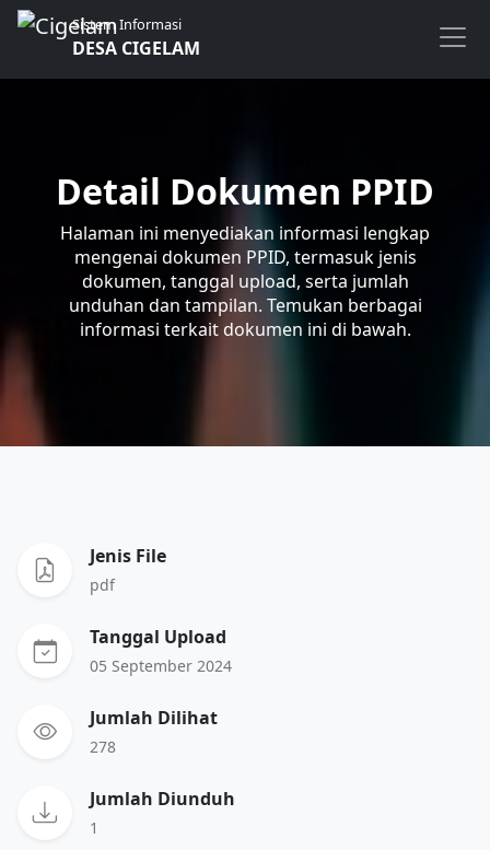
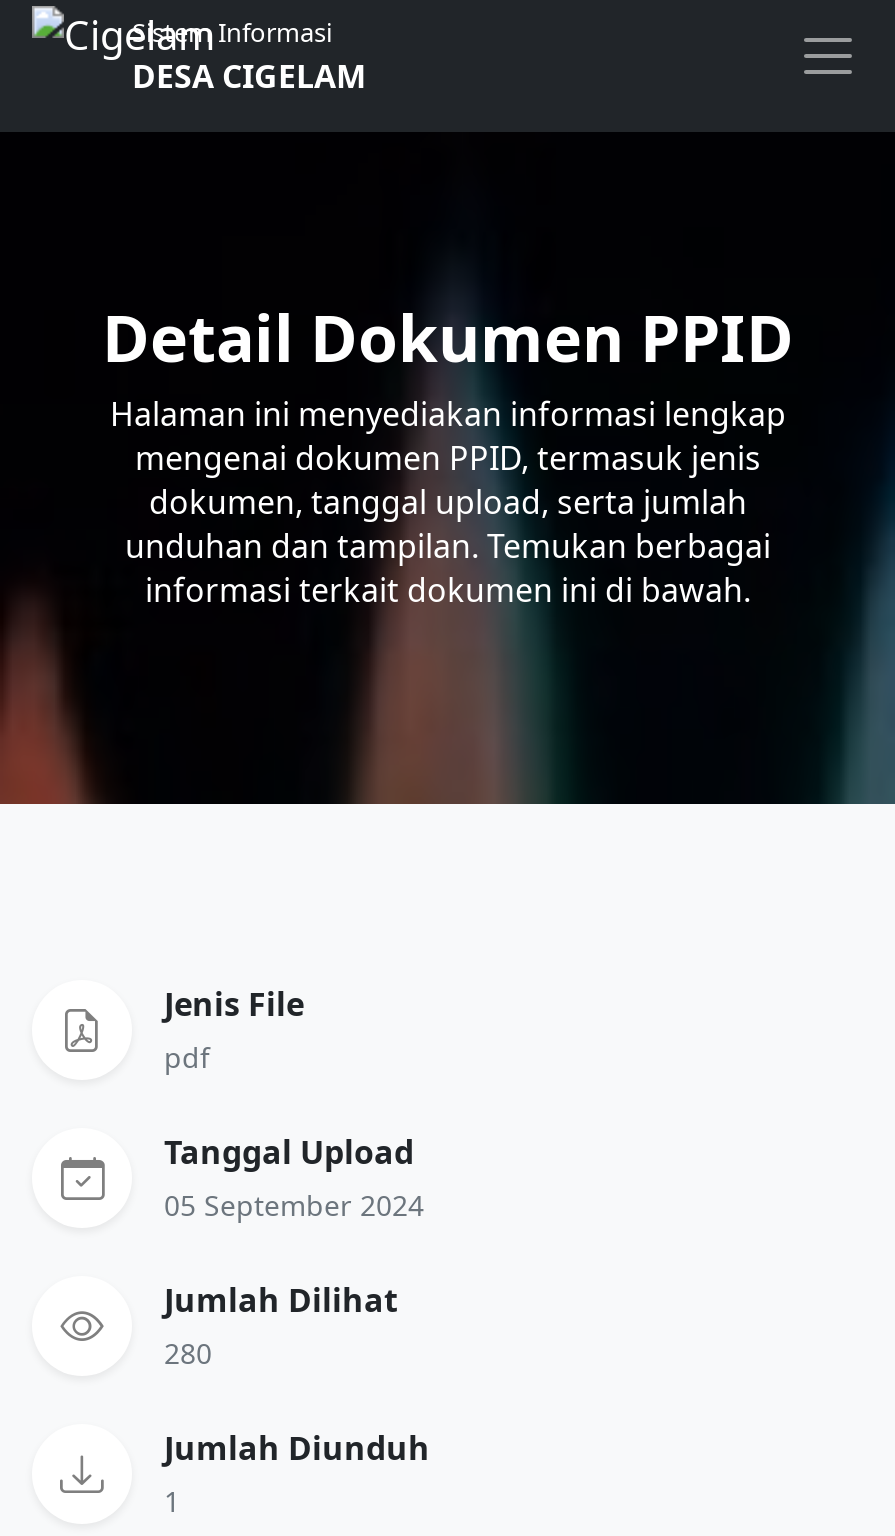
- 278
+ 280
